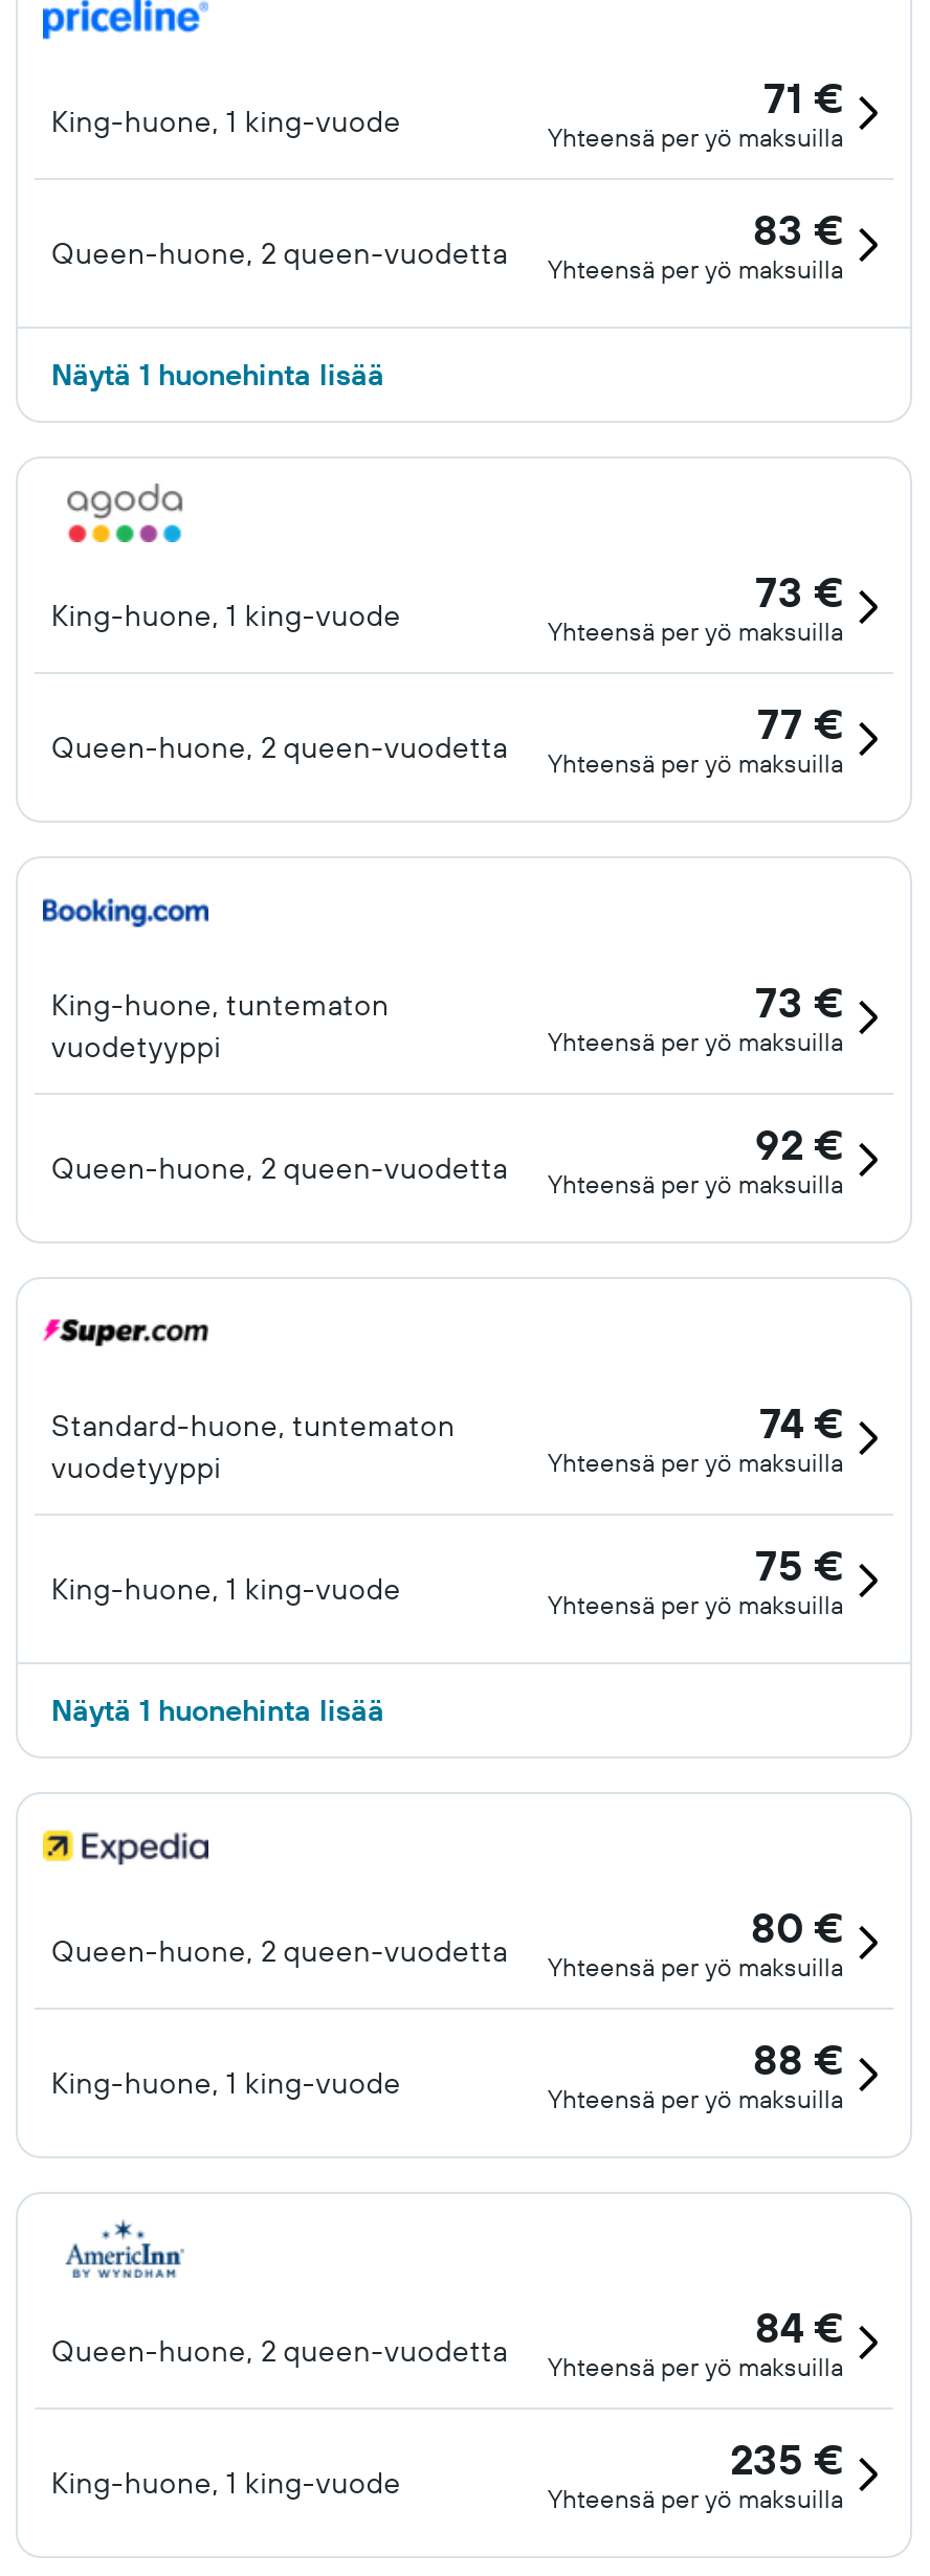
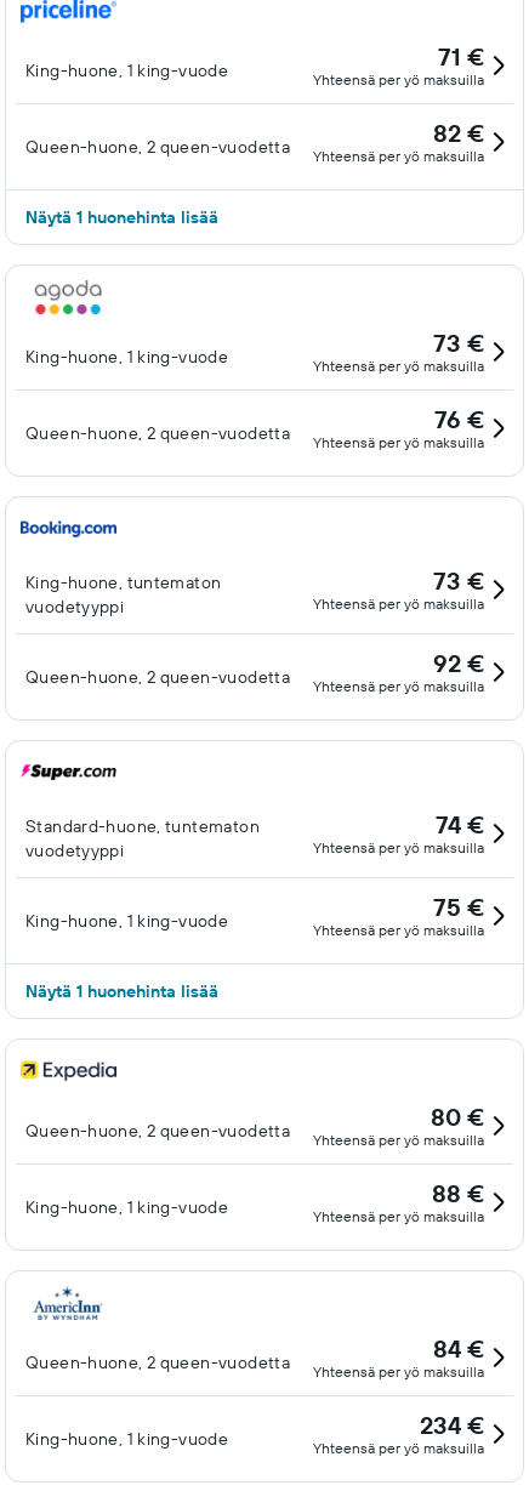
- 83 €
+ 82 €

- 77 €
+ 76 €

- 235 €
+ 234 €
